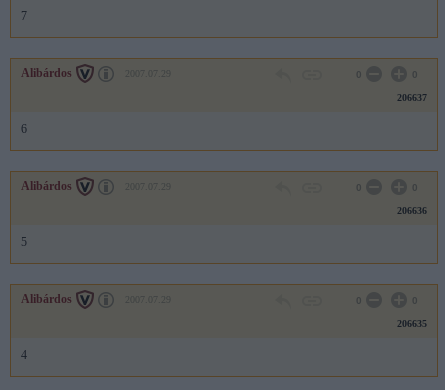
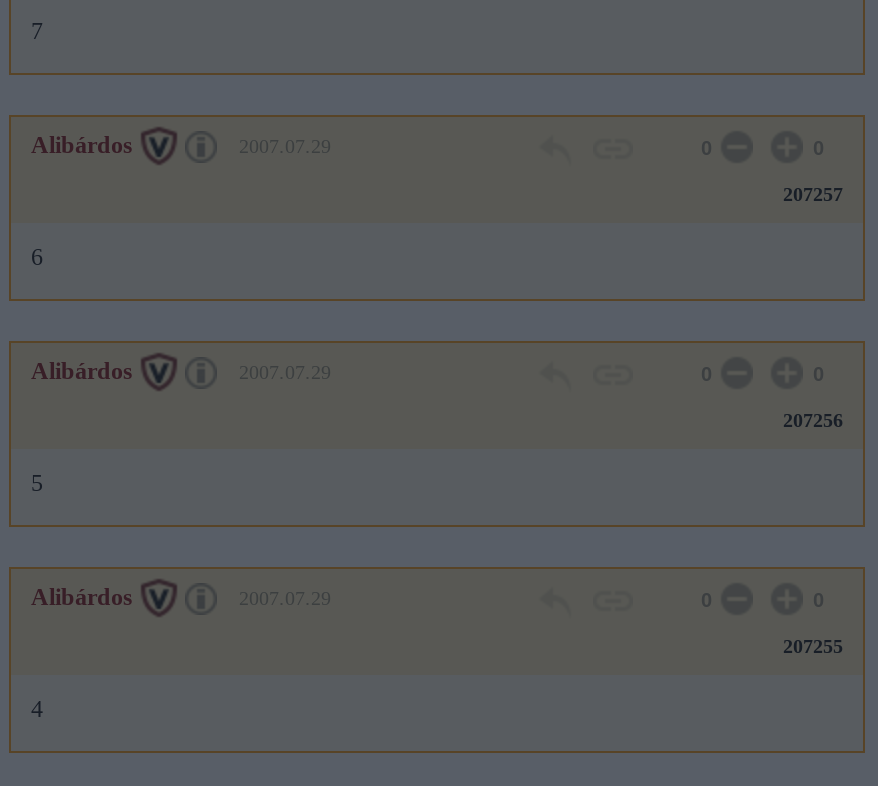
- 206637
+ 207257

- 206636
+ 207256

- 206635
+ 207255
